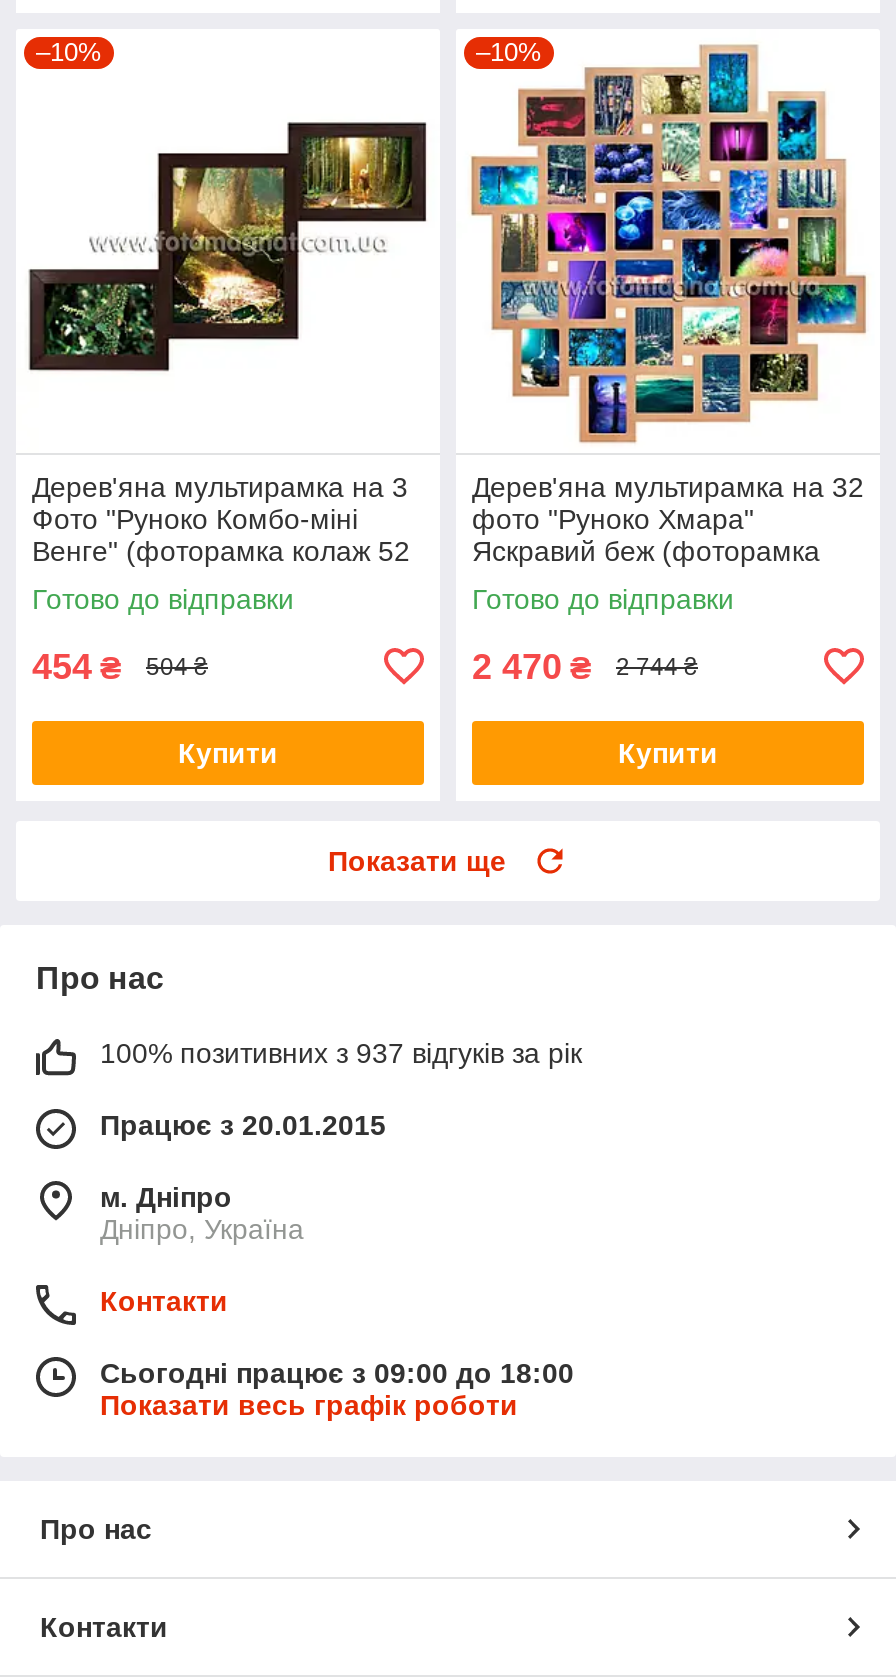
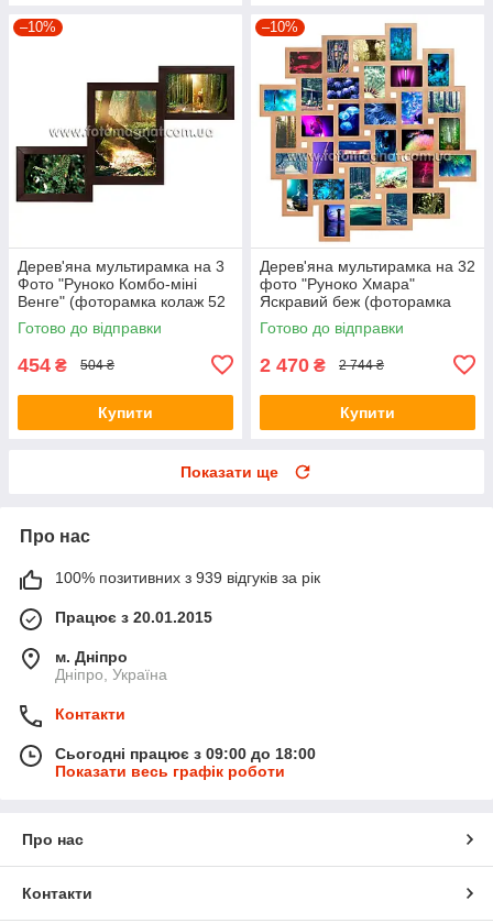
- 100% позитивних з 937 відгуків за рік
+ 100% позитивних з 939 відгуків за рік
